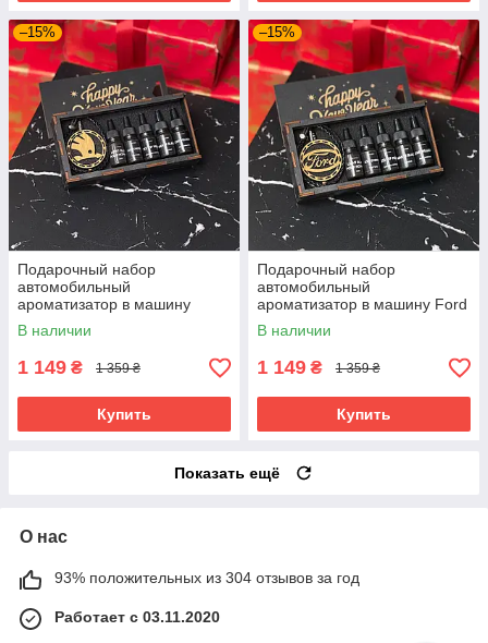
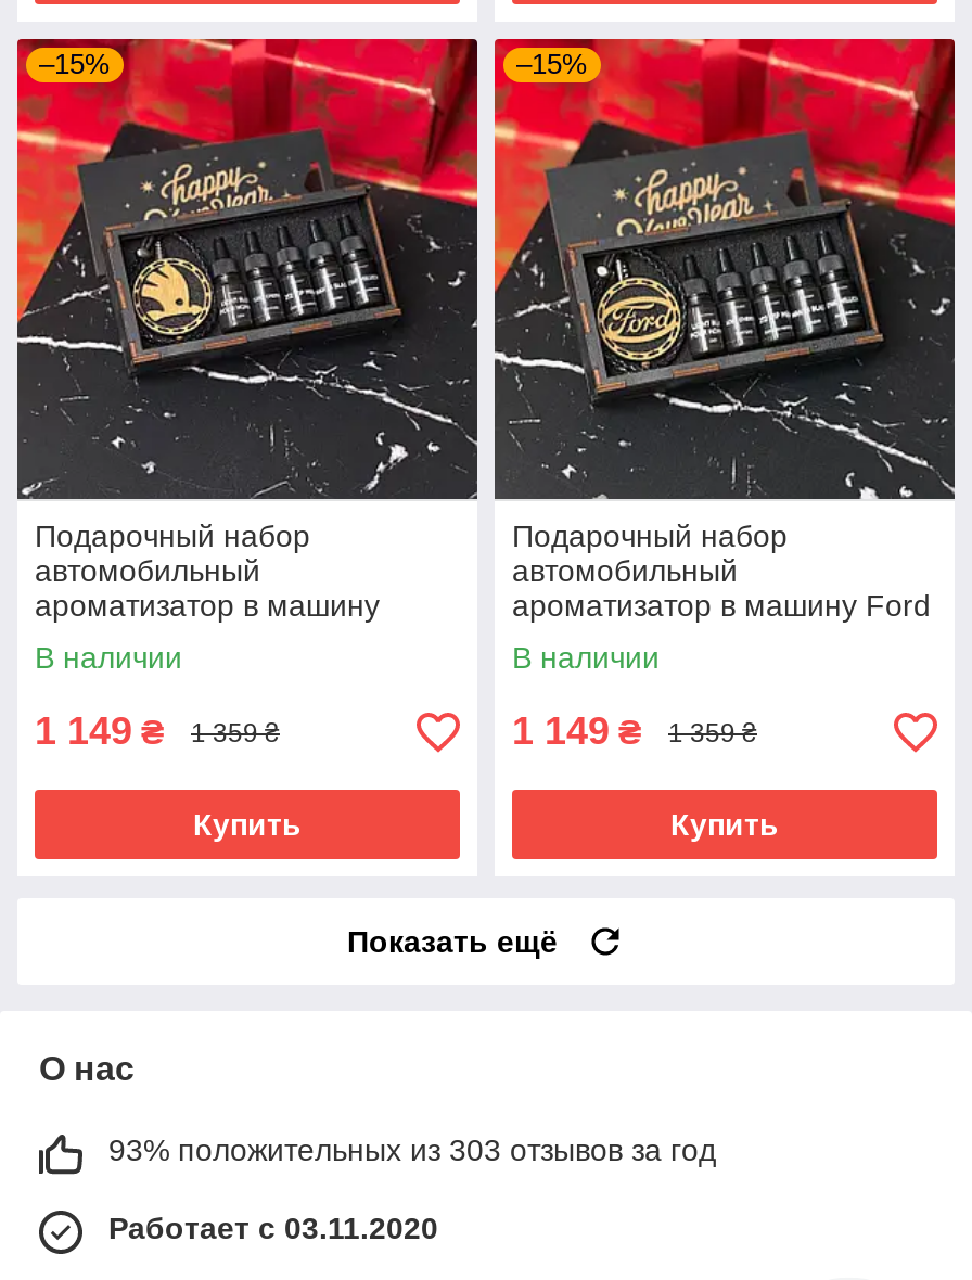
- 93% положительных из 304 отзывов за год
+ 93% положительных из 303 отзывов за год
